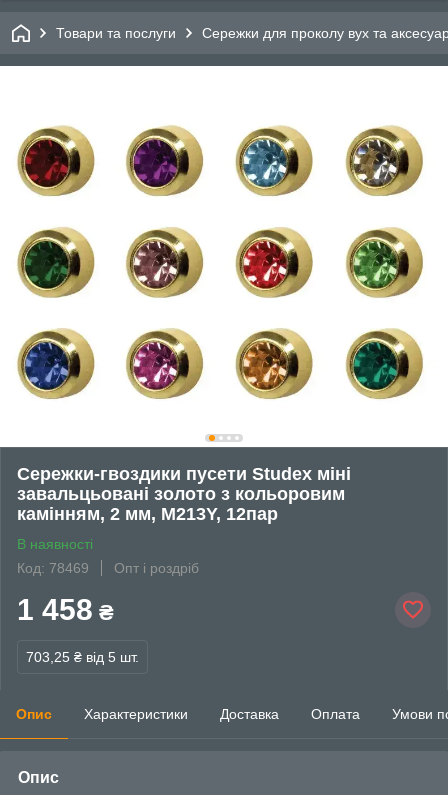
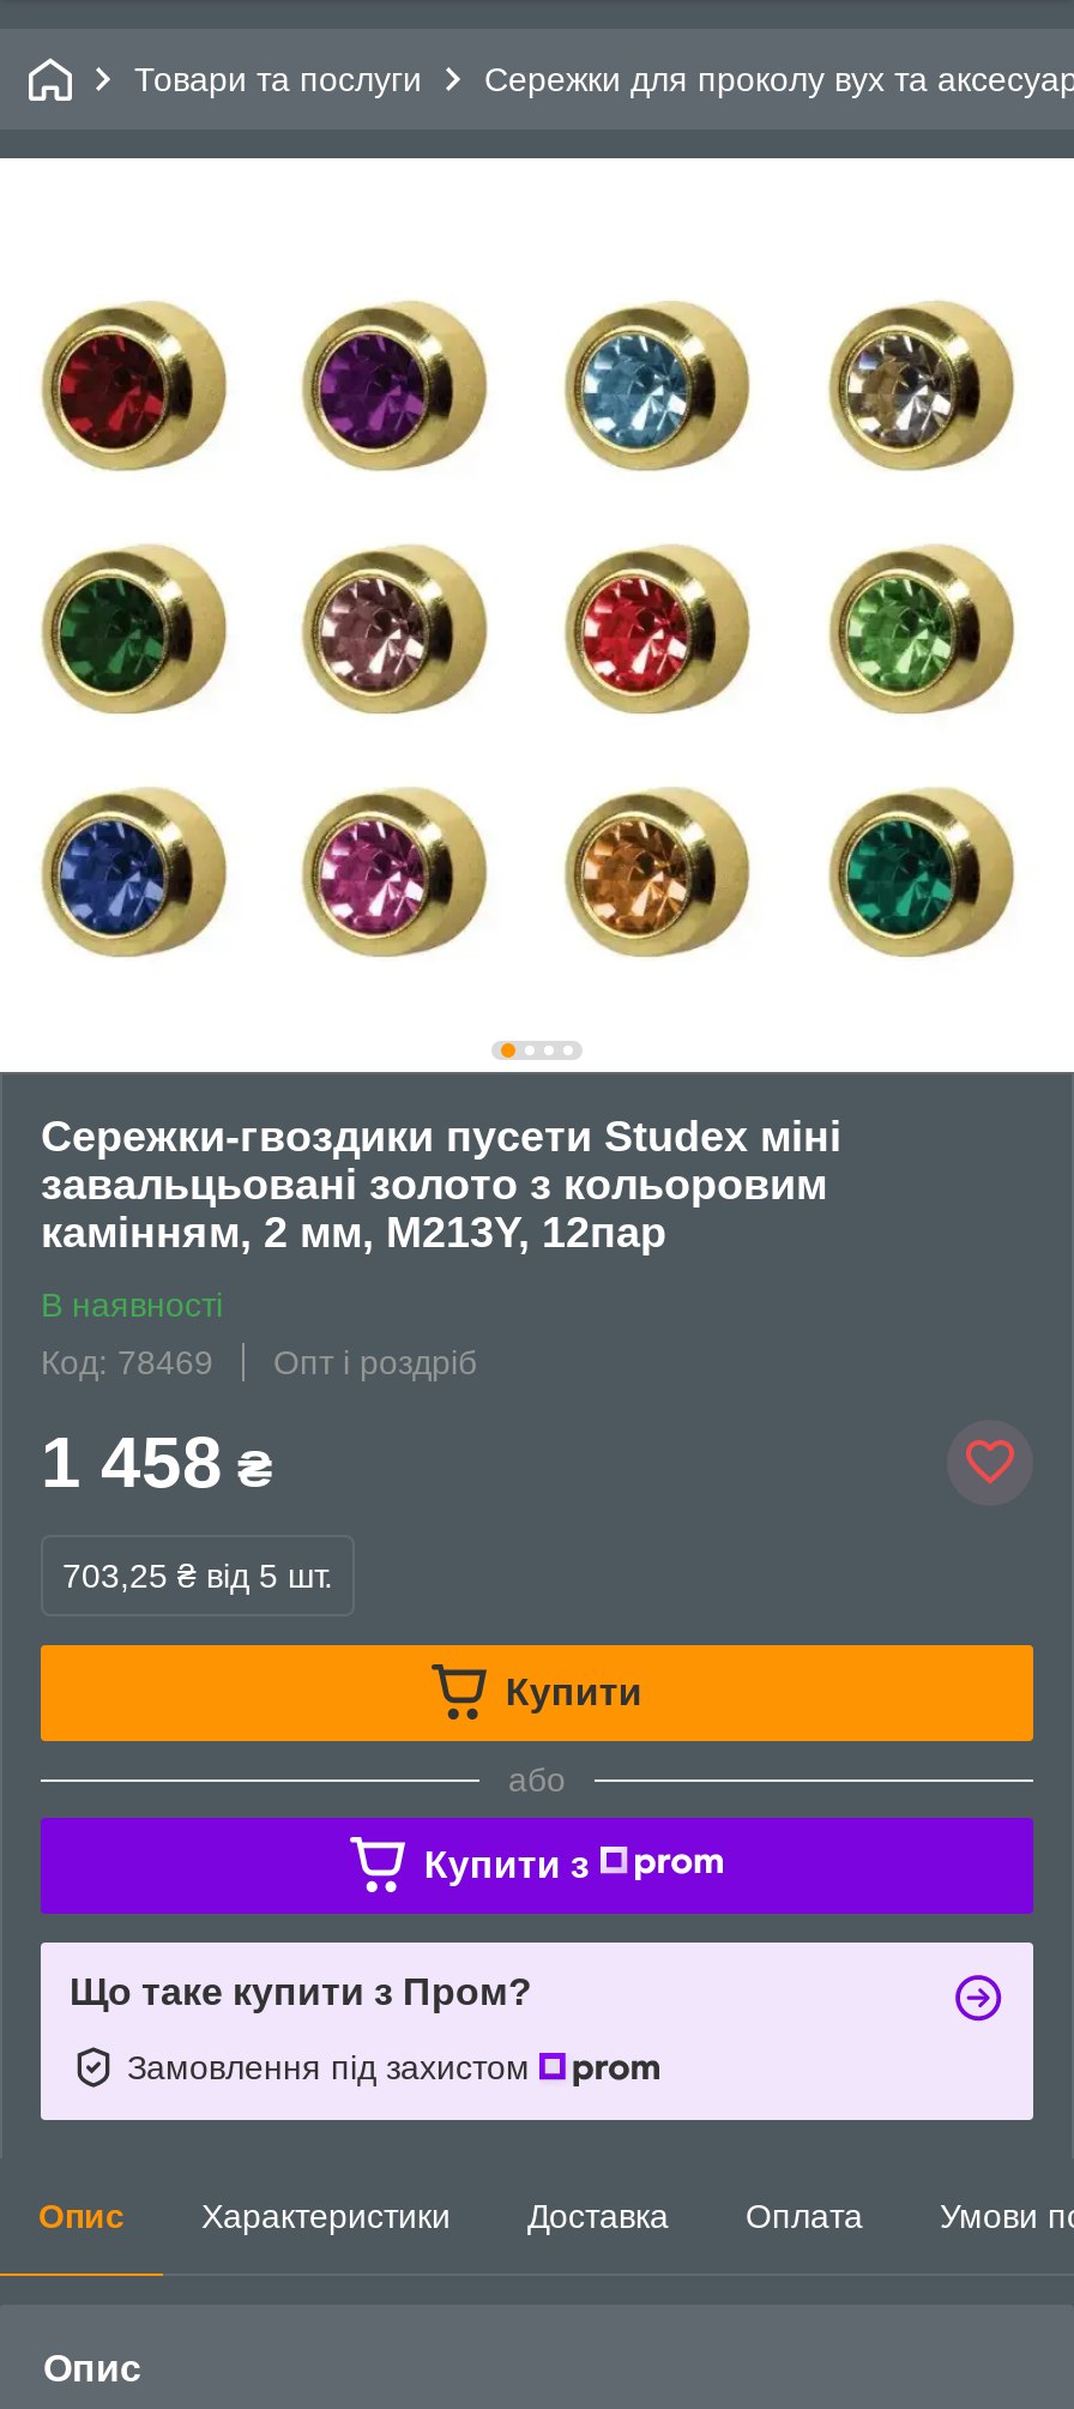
+ [image]
+ Купити
+ або
+ Купити з
+ Що таке купити з Пром?
+ Замовлення під захистом
